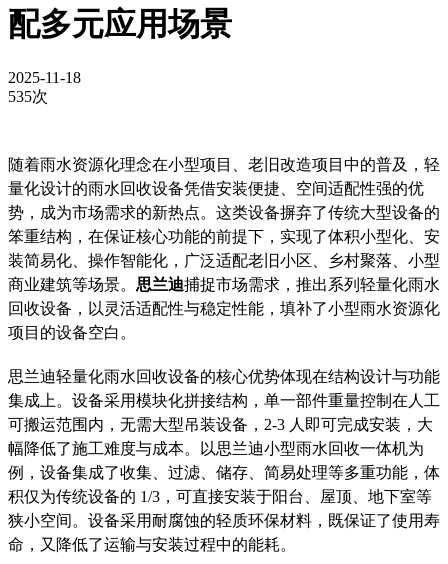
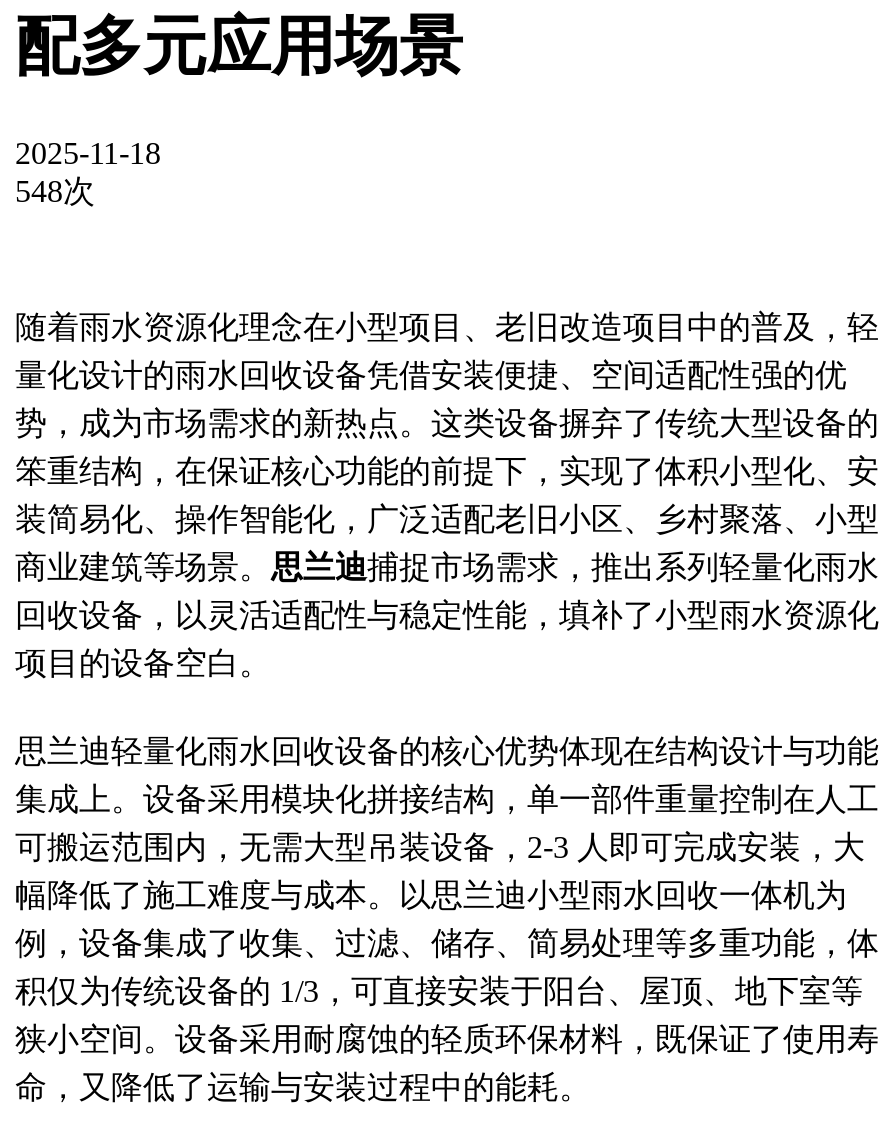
- 535次
+ 548次
